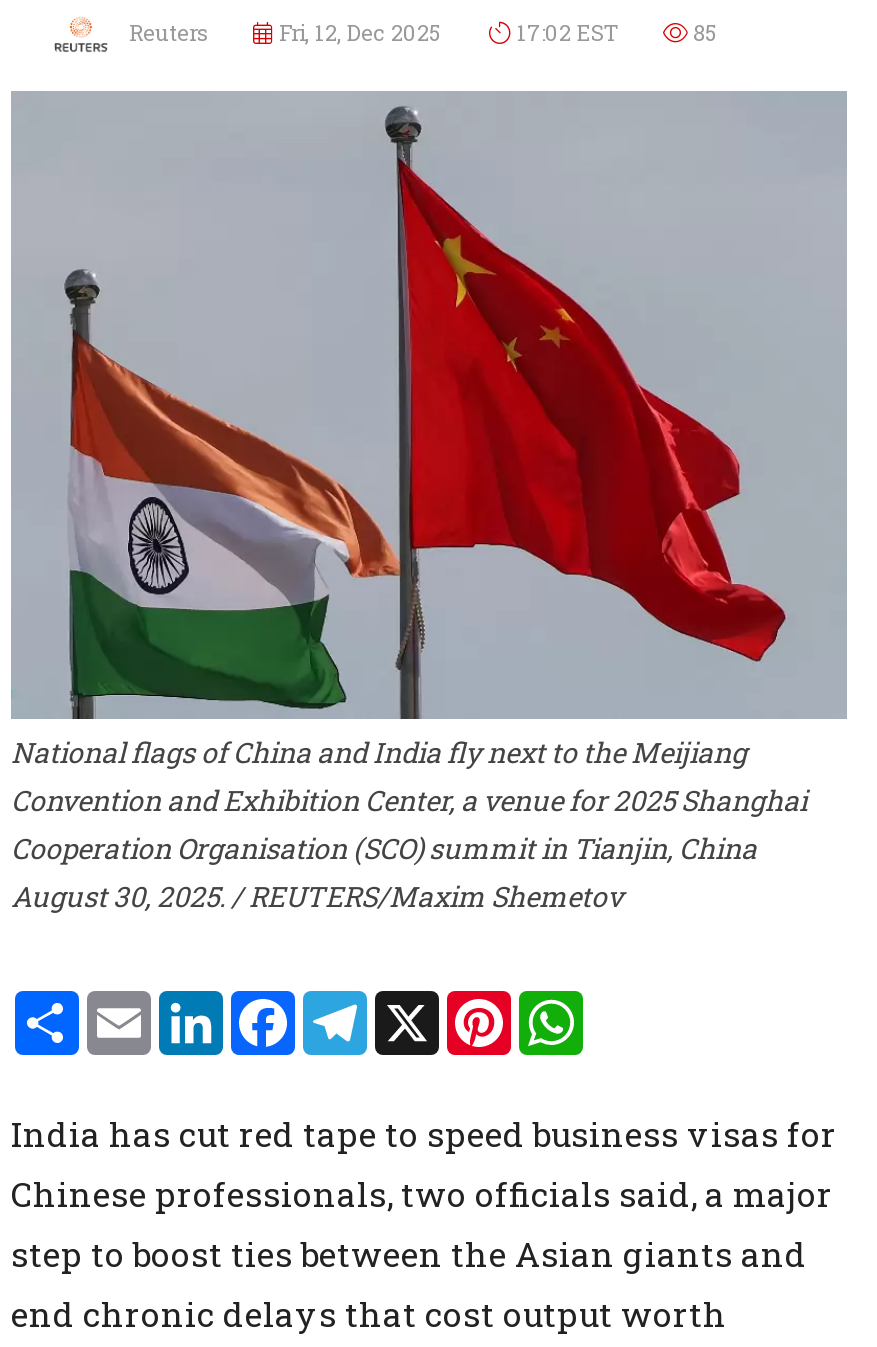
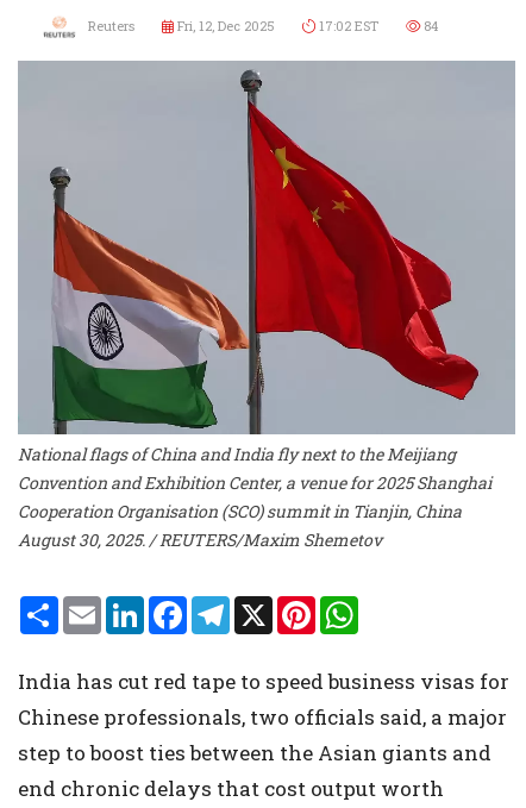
- 85
+ 84
